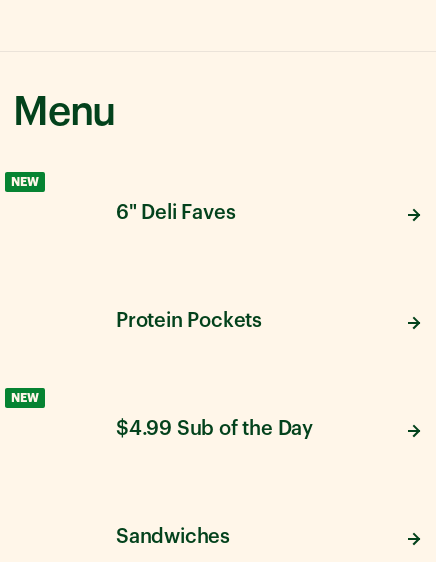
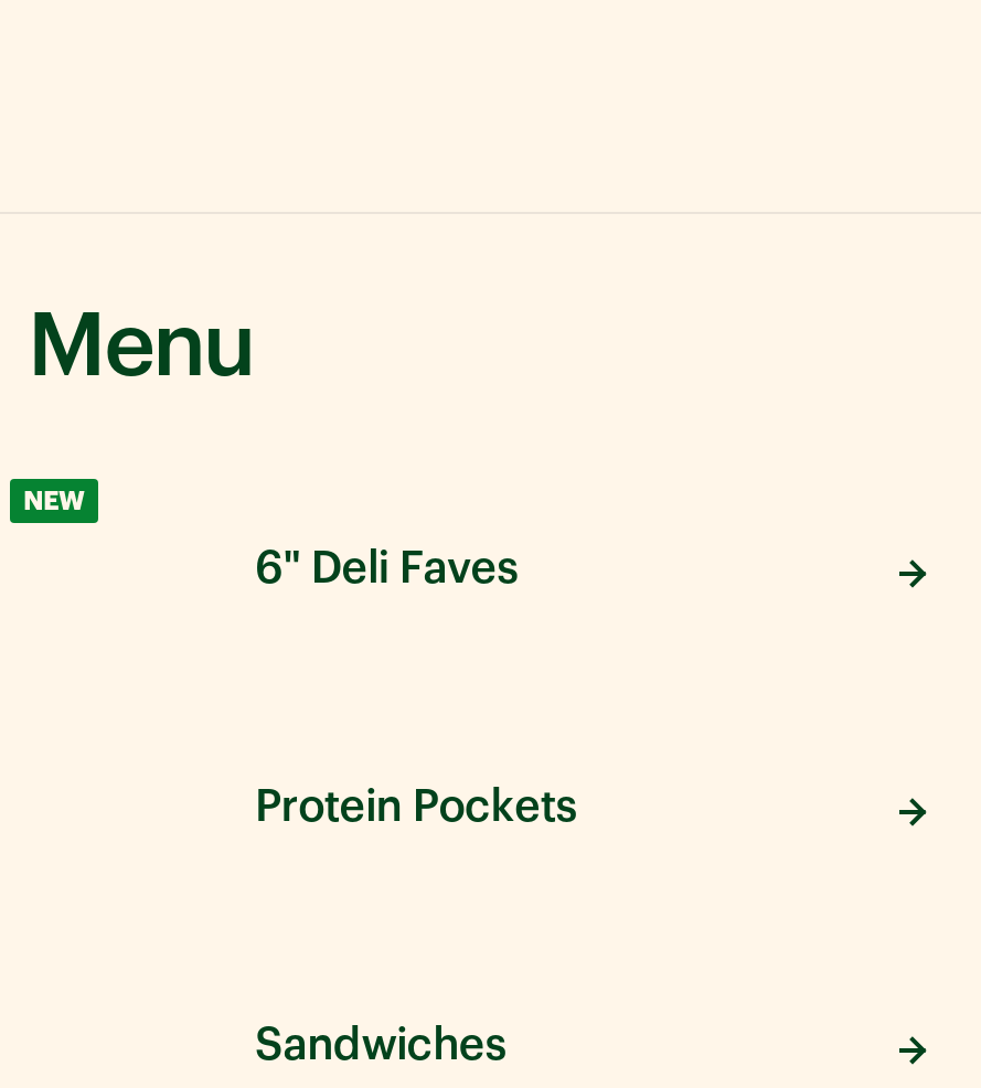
- NEW
- $4.99 Sub of the Day
